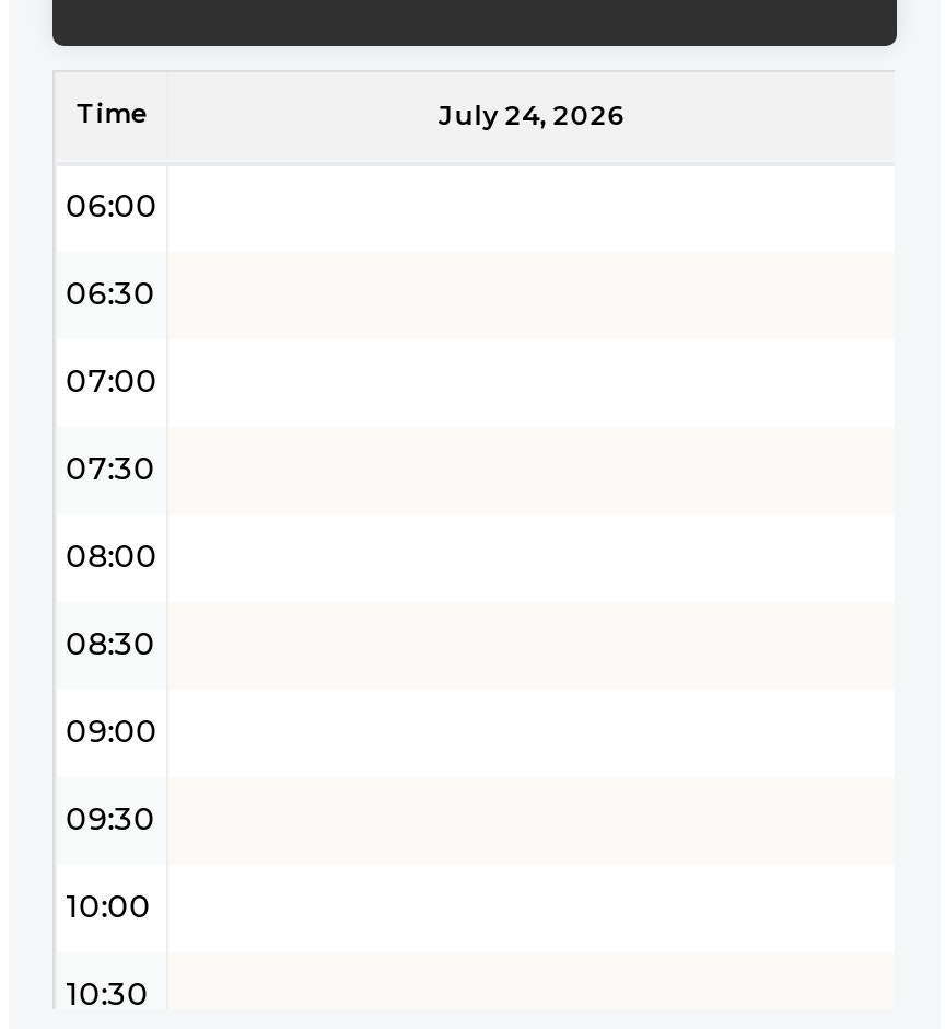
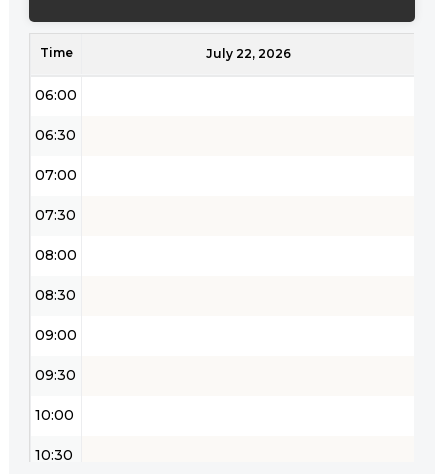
- July 24, 2026
+ July 22, 2026
